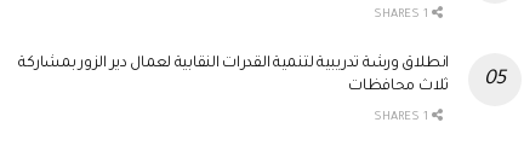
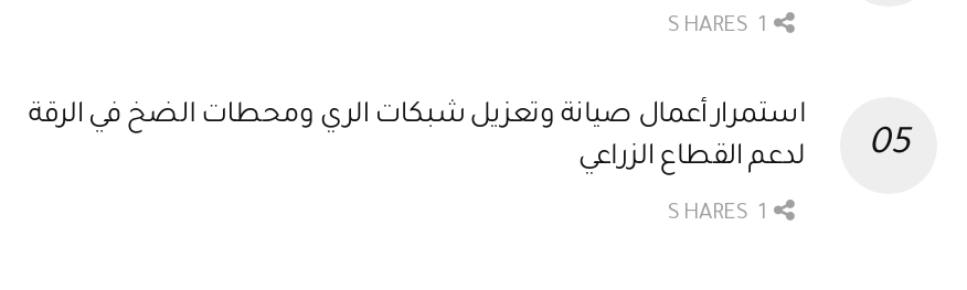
- انطلاق ورشة تدريبية لتنمية القدرات النقابية لعمال دير الزور بمشاركة
- ثلاث محافظات
+ استمرار أعمال صيانة وتعزيل شبكات الري ومحطات الضخ في الرقة
+ لدعم القطاع الزراعي
